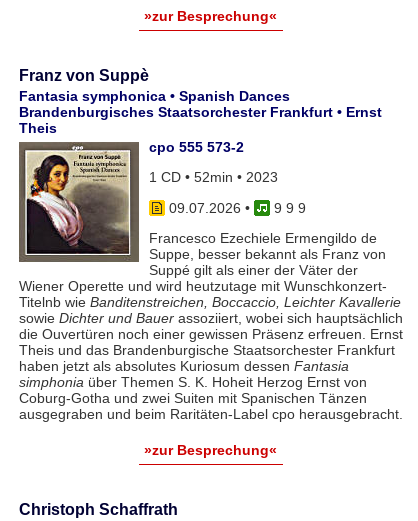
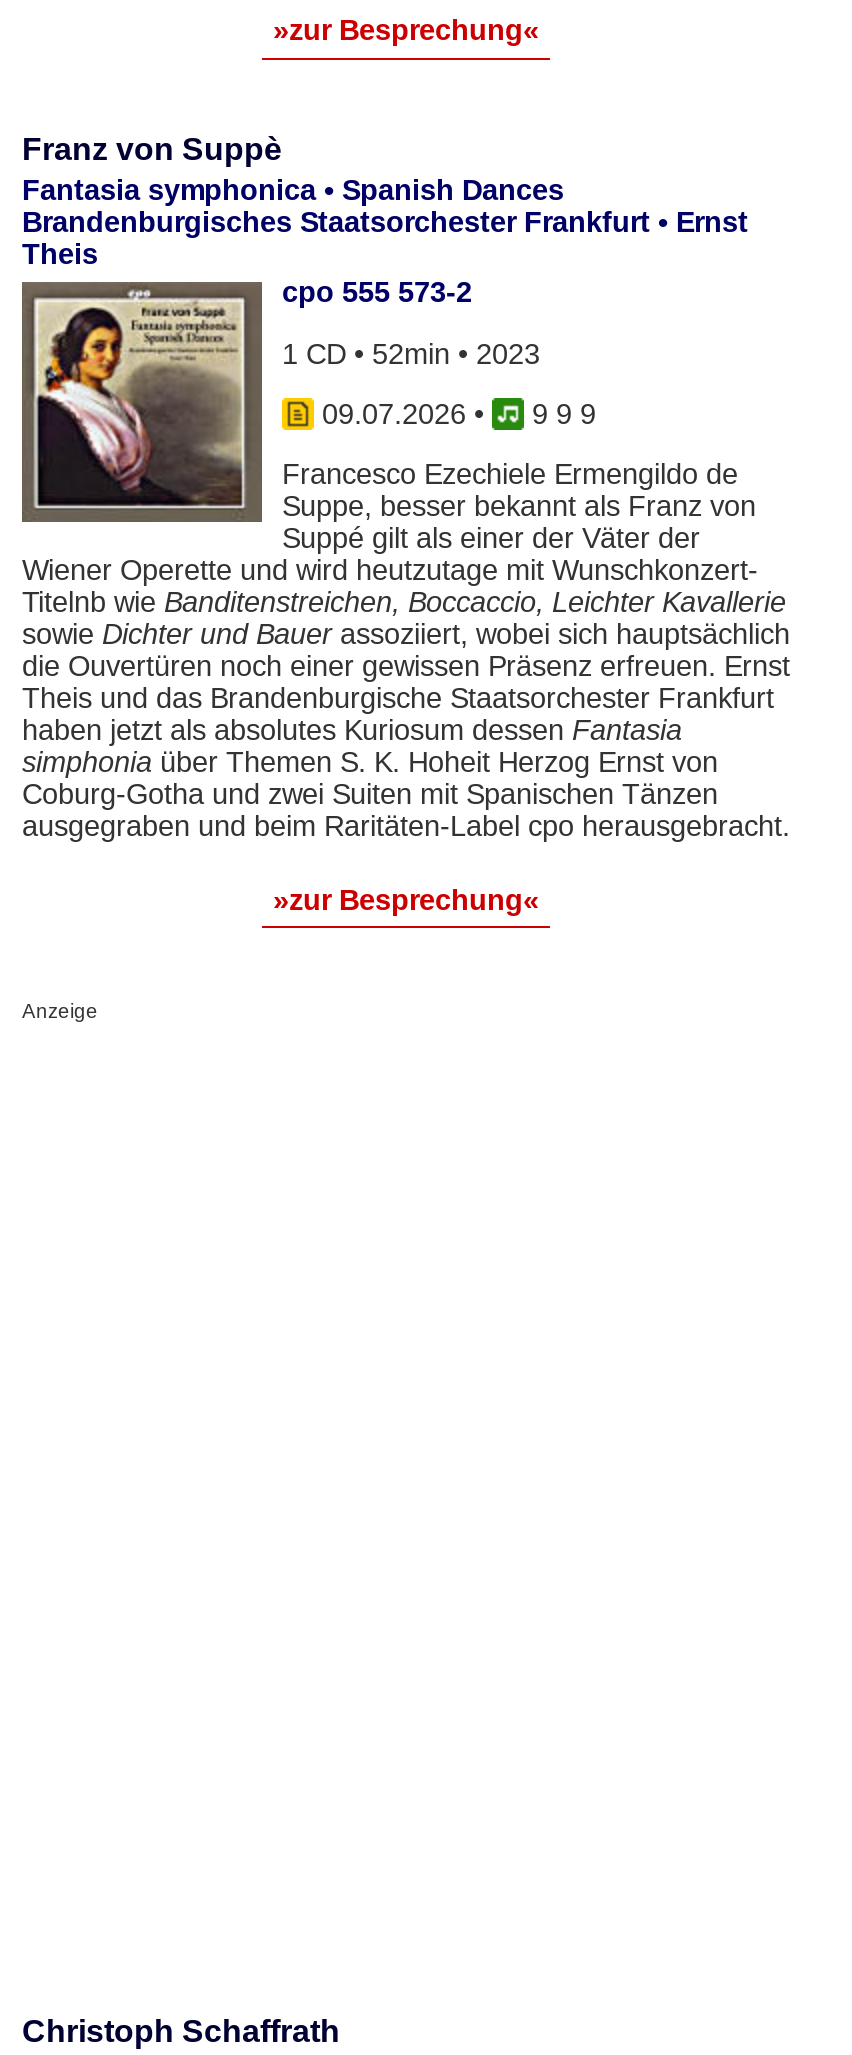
+ Anzeige
